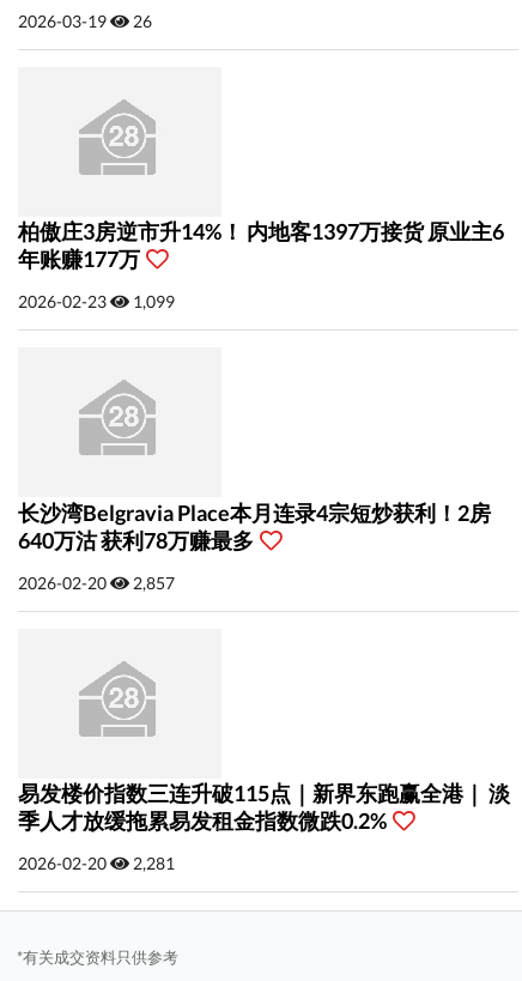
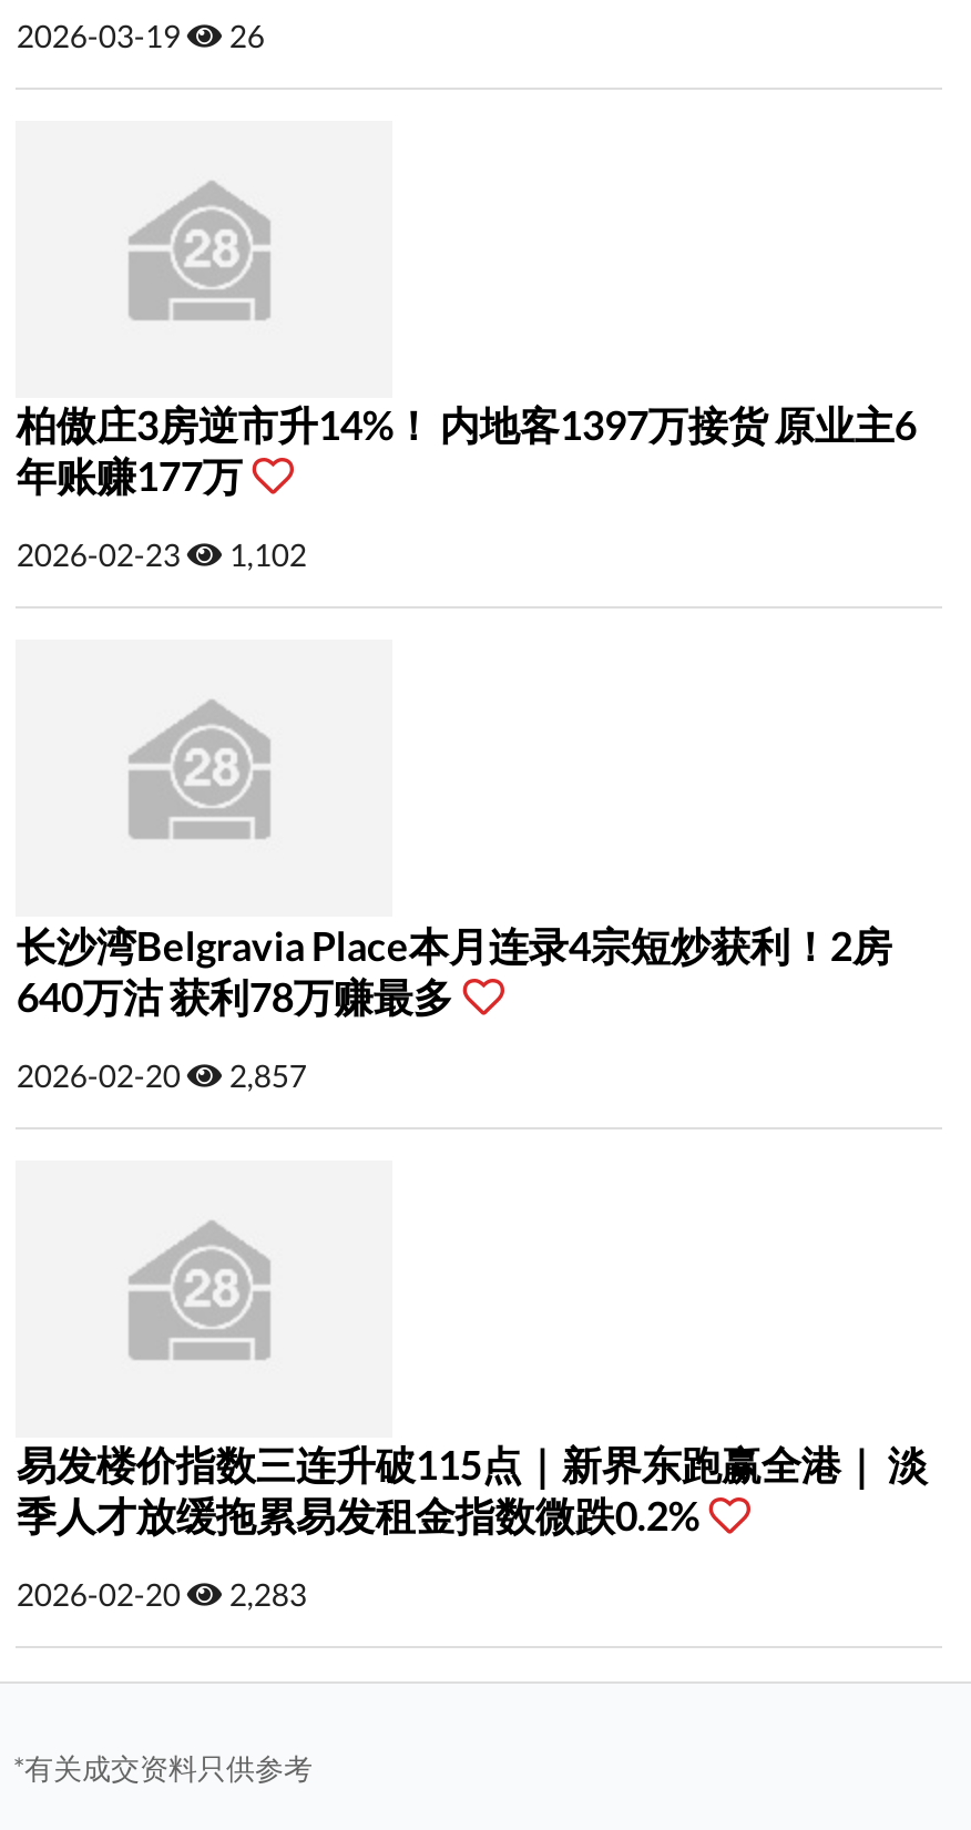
- 2026-02-23 1,099
+ 2026-02-23 1,102

- 2026-02-20 2,281
+ 2026-02-20 2,283
